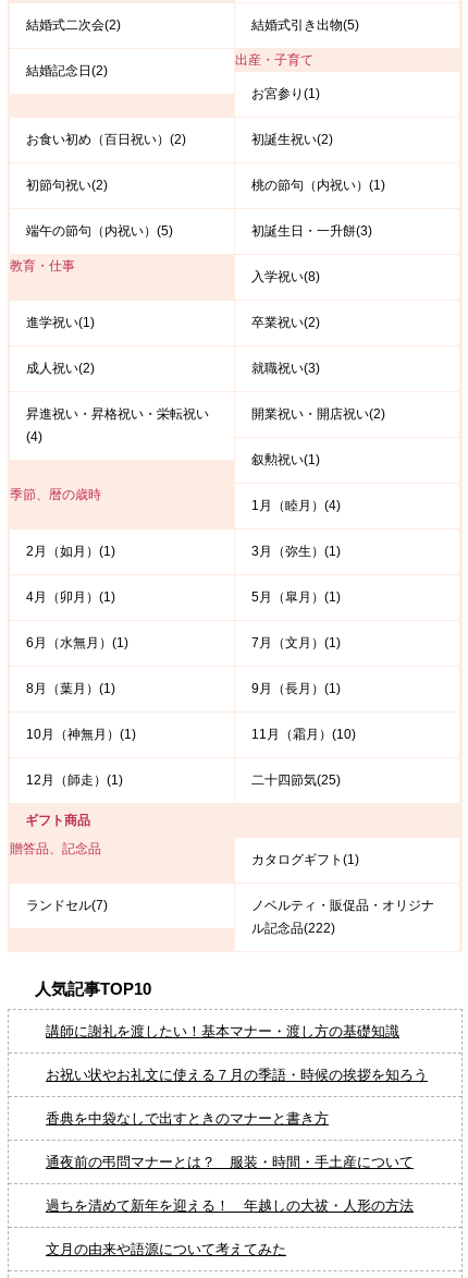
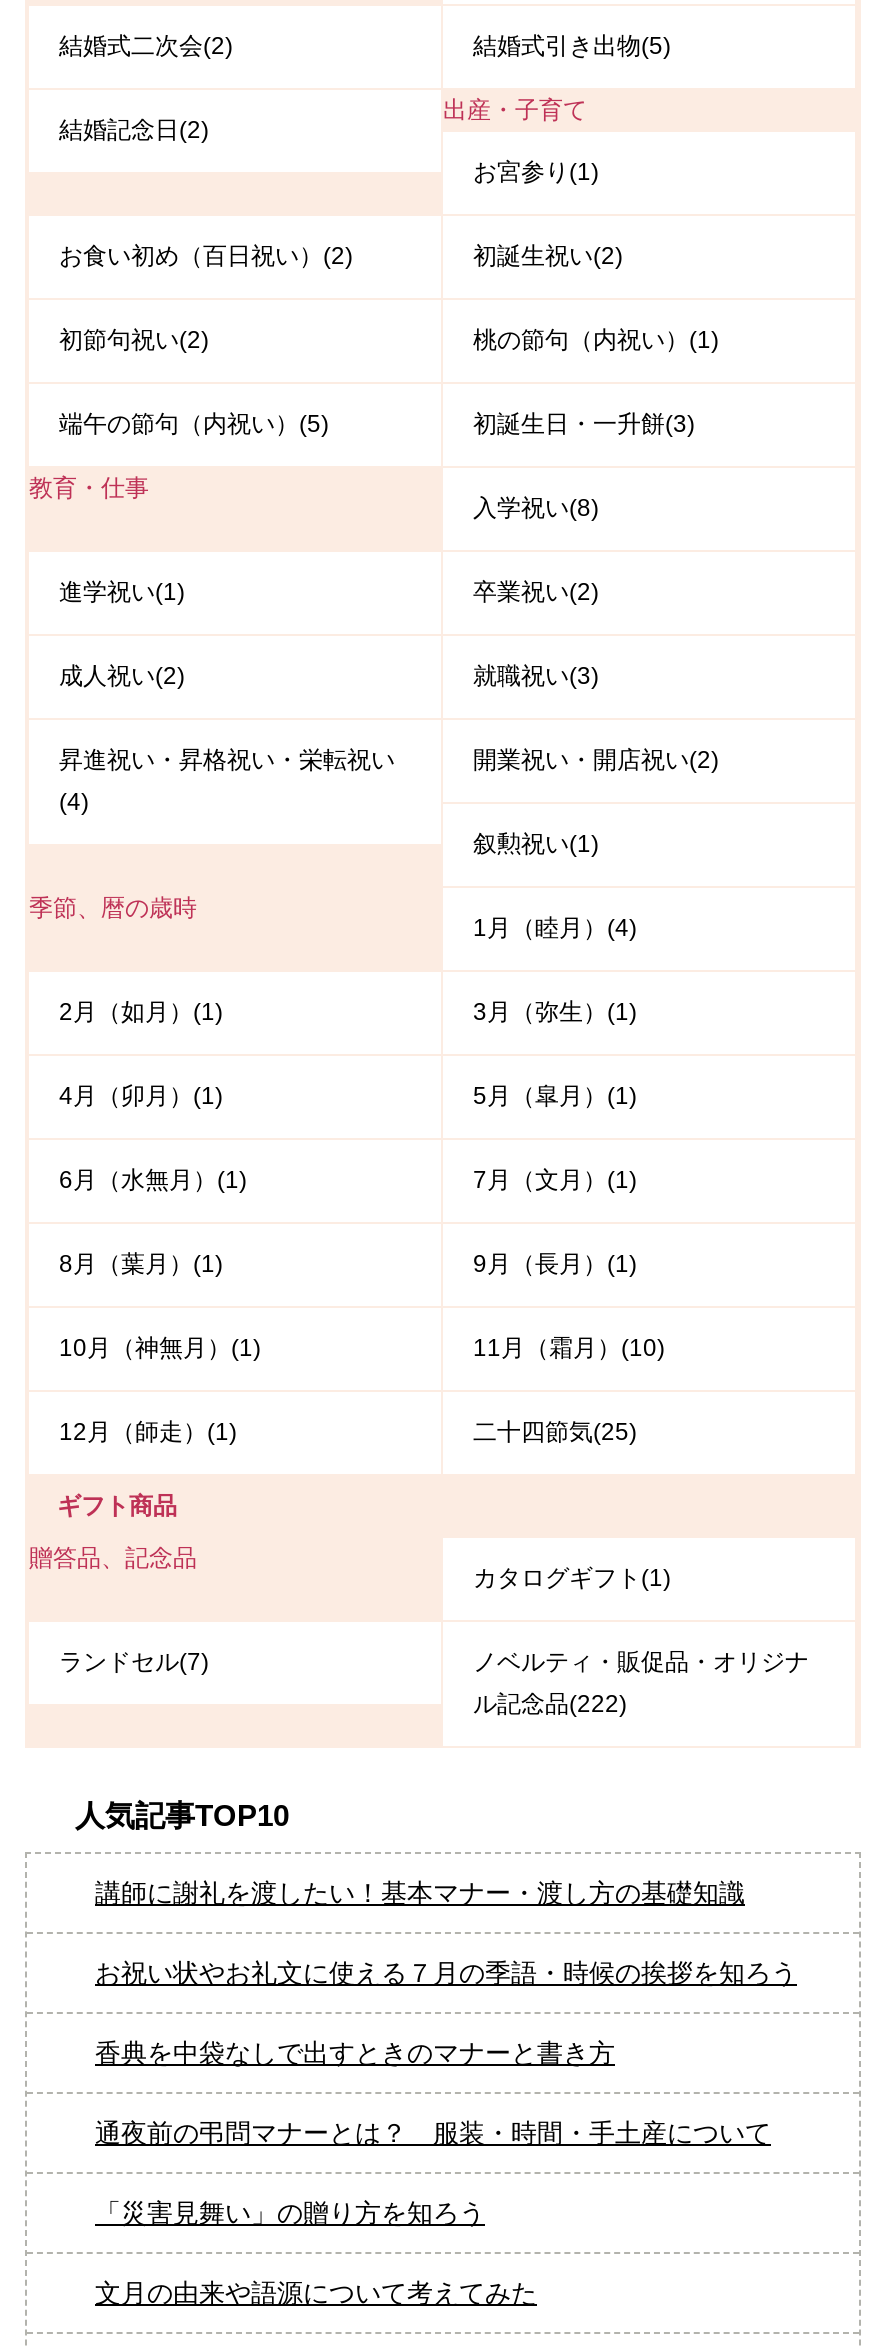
- 過ちを清めて新年を迎える！ 年越しの大祓・人形の方法
+ 「災害見舞い」の贈り方を知ろう
